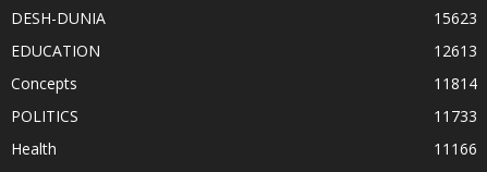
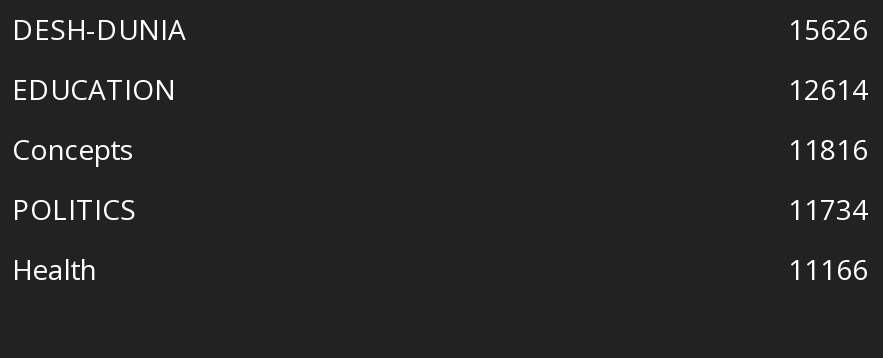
- 15623
+ 15626

- 12613
+ 12614

- 11814
+ 11816

- 11733
+ 11734
